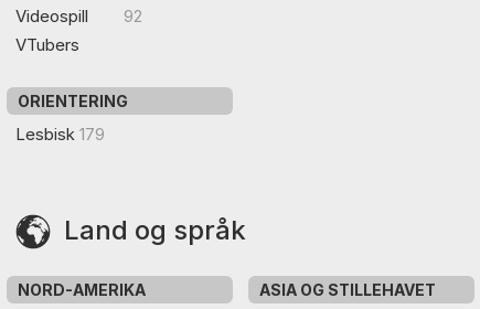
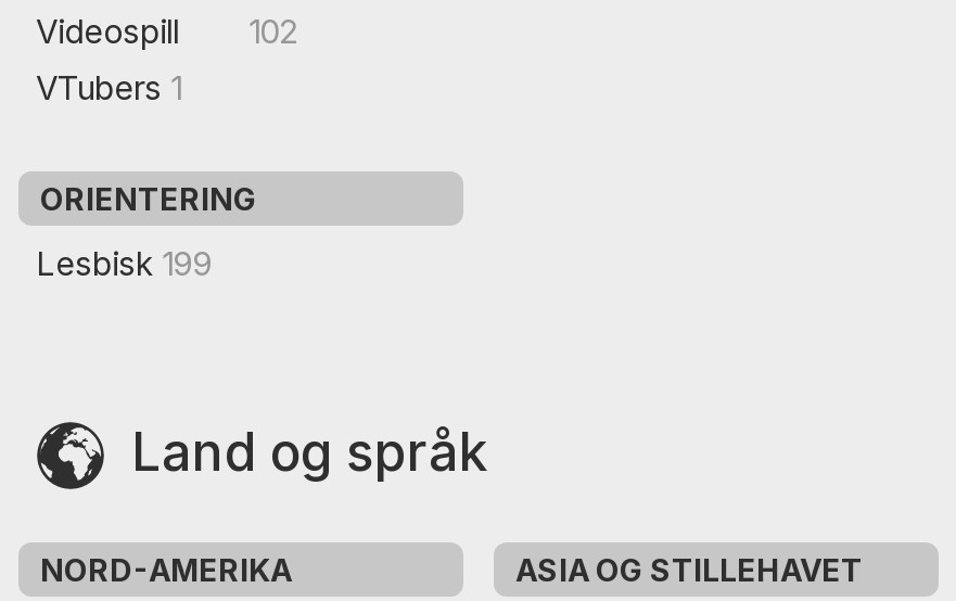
- 92
- VTubers
+ 102
+ VTubers 1

- Lesbisk 179
+ Lesbisk 199
